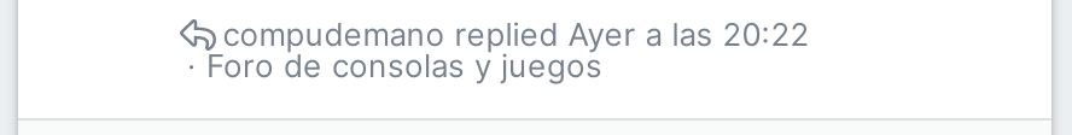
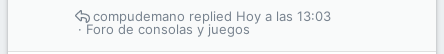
- Ayer a las 20:22
+ Hoy a las 13:03
